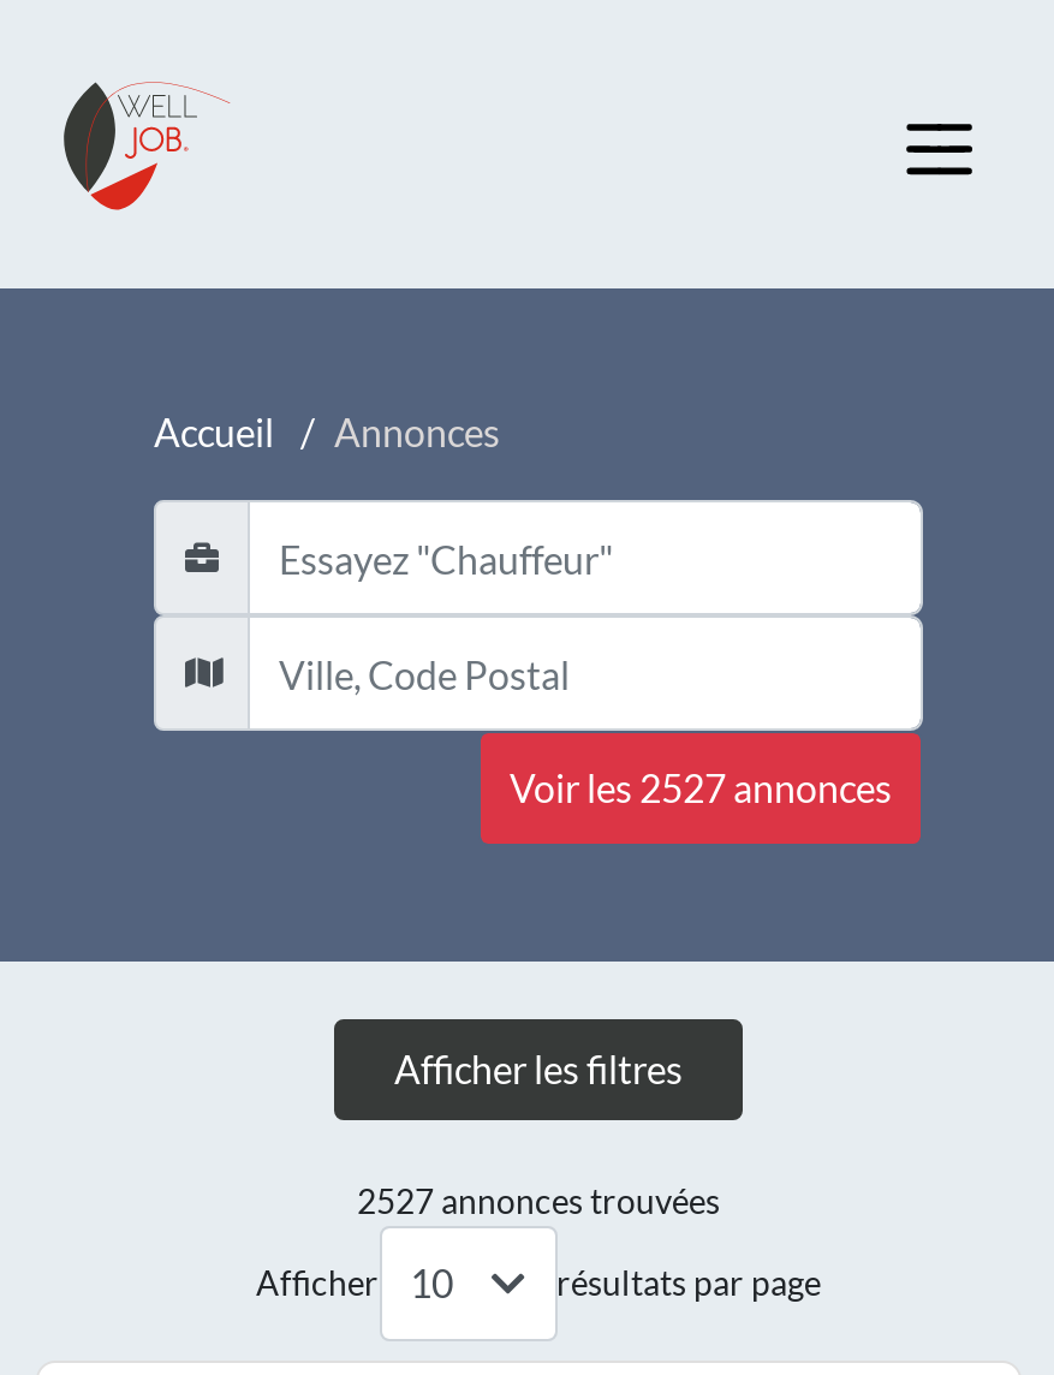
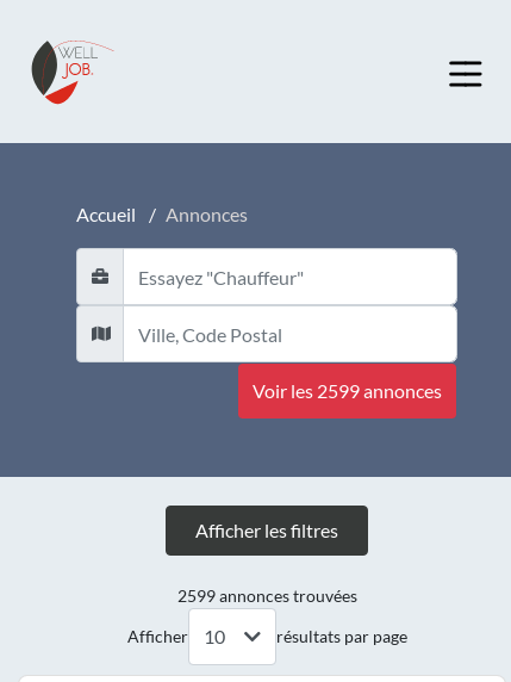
- 2527 annonces trouvées
+ 2599 annonces trouvées
